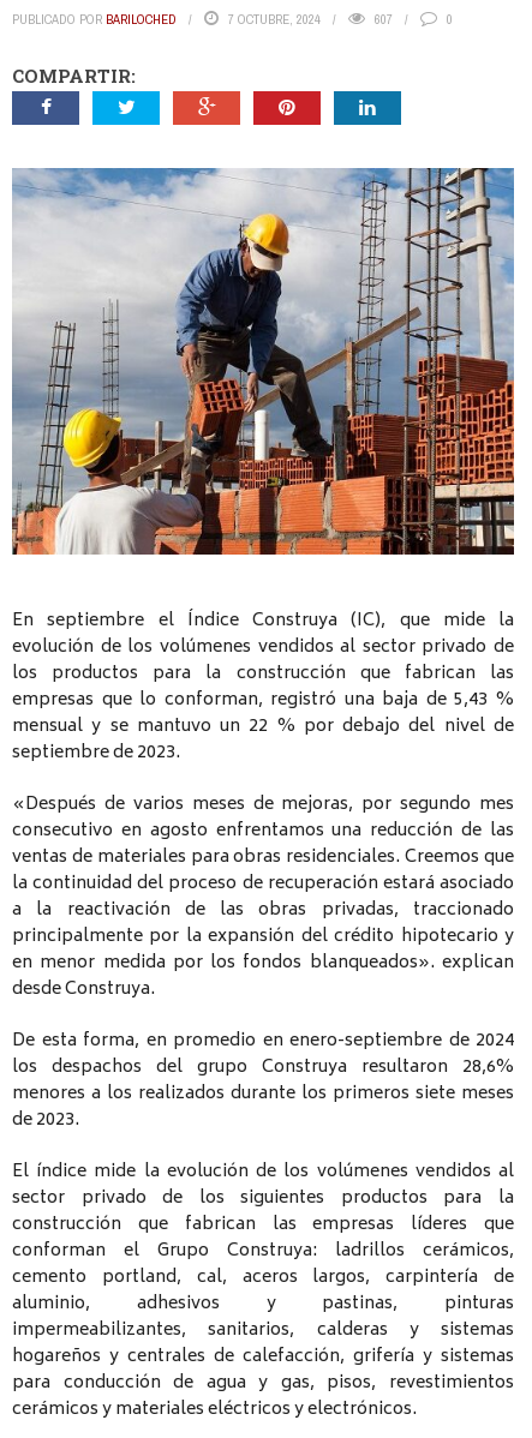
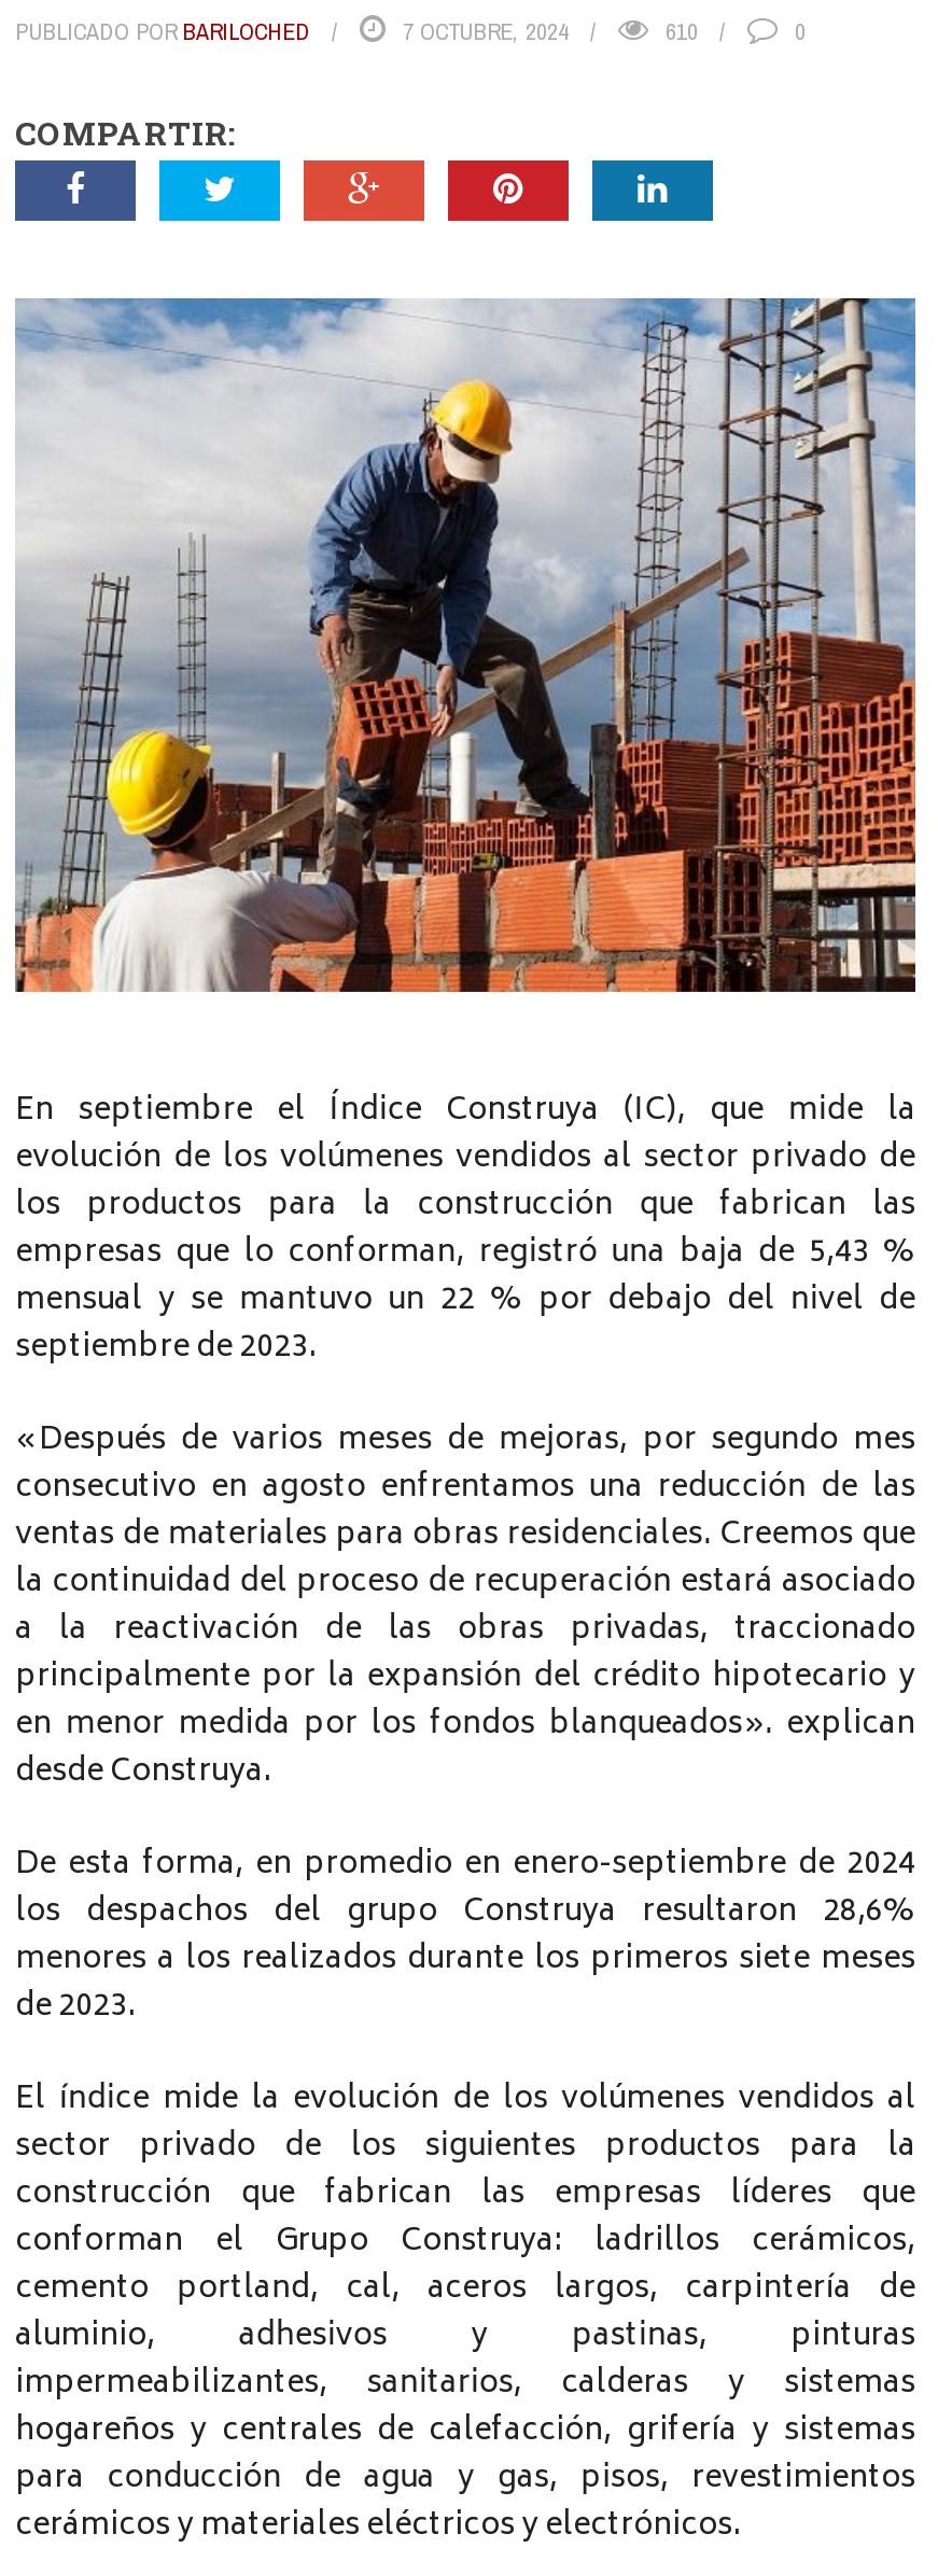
- 607
+ 610
